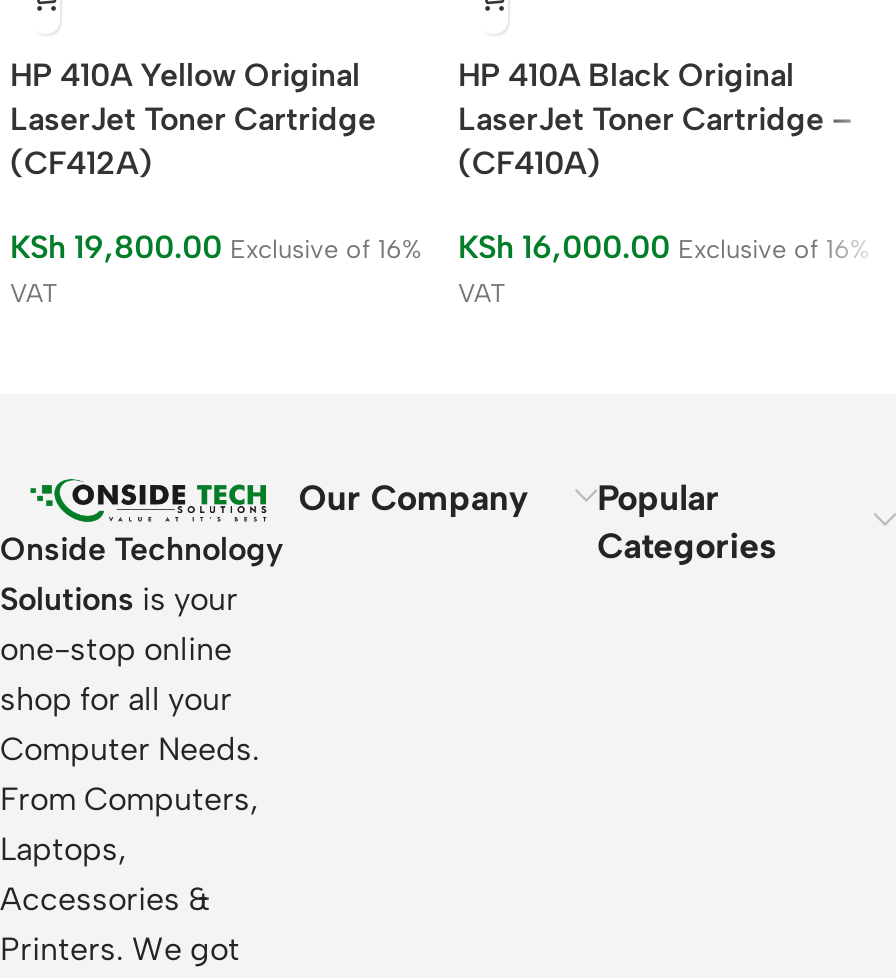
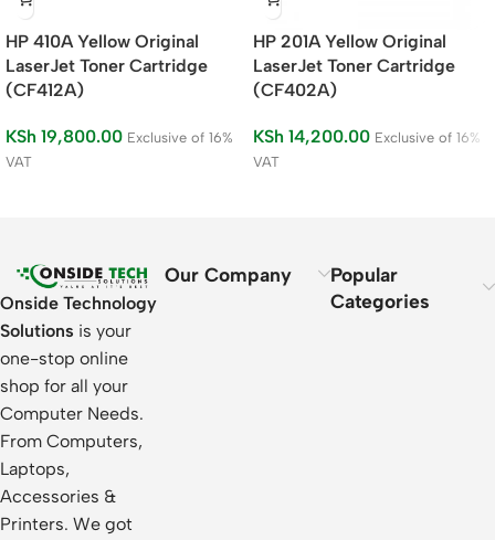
- HP 410A Black Original
- LaserJet Toner Cartridge –
- (CF410A)
+ HP 201A Yellow Original
+ LaserJet Toner Cartridge
+ (CF402A)

- KSh 16,000.00 Exclusive of 16%
+ KSh 14,200.00 Exclusive of 16%
